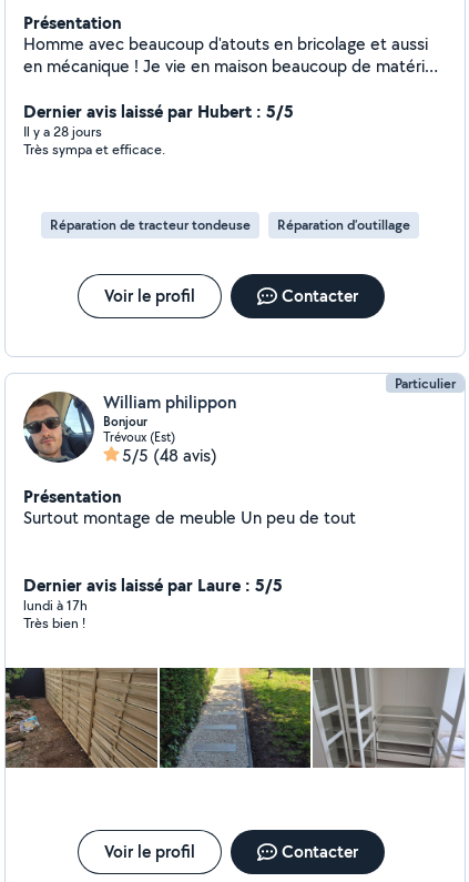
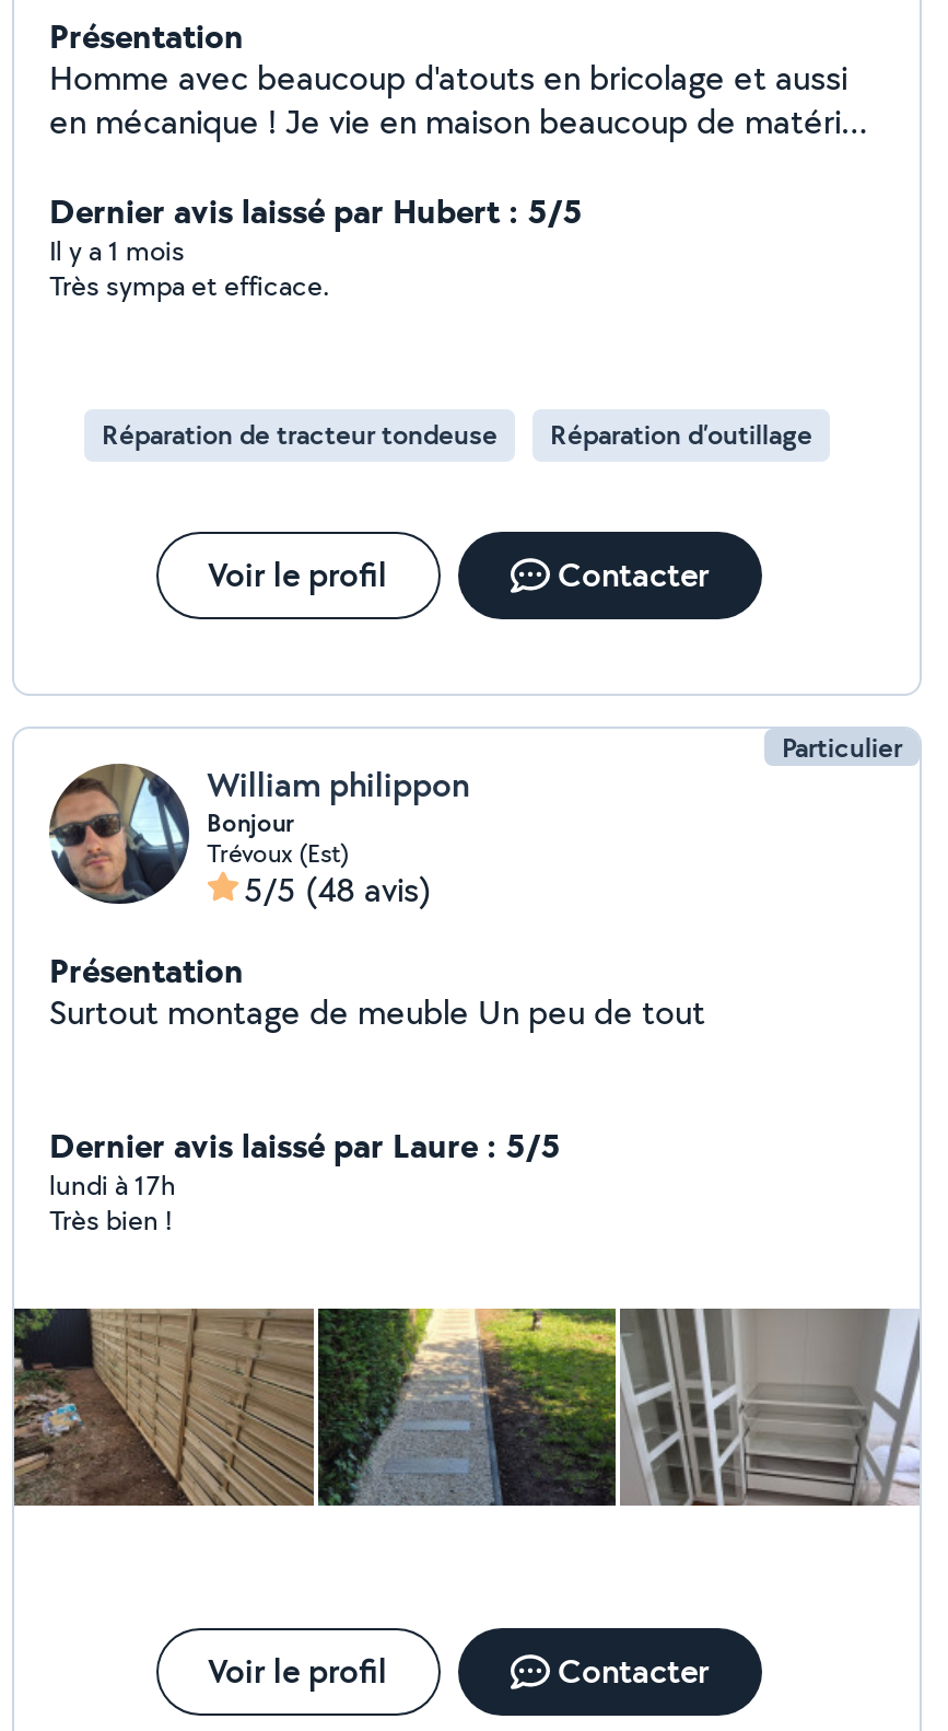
- Il y a 28 jours
+ Il y a 1 mois
